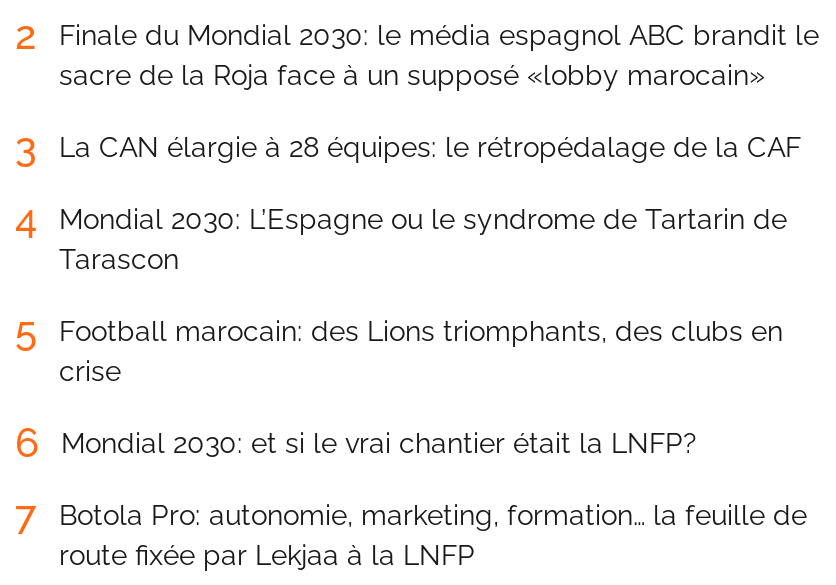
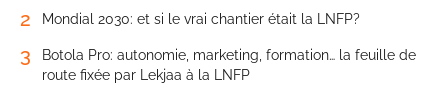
- Finale du Mondial 2030: le média espagnol ABC brandit le
- sacre de la Roja face à un supposé «lobby marocain»
- 3
- La CAN élargie à 28 équipes: le rétropédalage de la CAF
- 4
- Mondial 2030: L’Espagne ou le syndrome de Tartarin de
- Tarascon
- 5
- Football marocain: des Lions triomphants, des clubs en
- crise
- 6

- 7 Botola Pro: autonomie, marketing, formation… la feuille de
+ 3 Botola Pro: autonomie, marketing, formation… la feuille de
